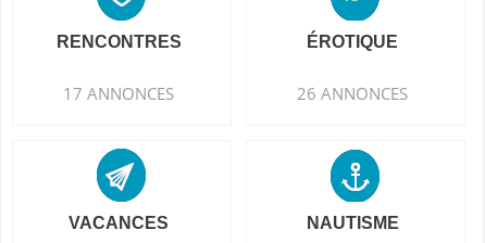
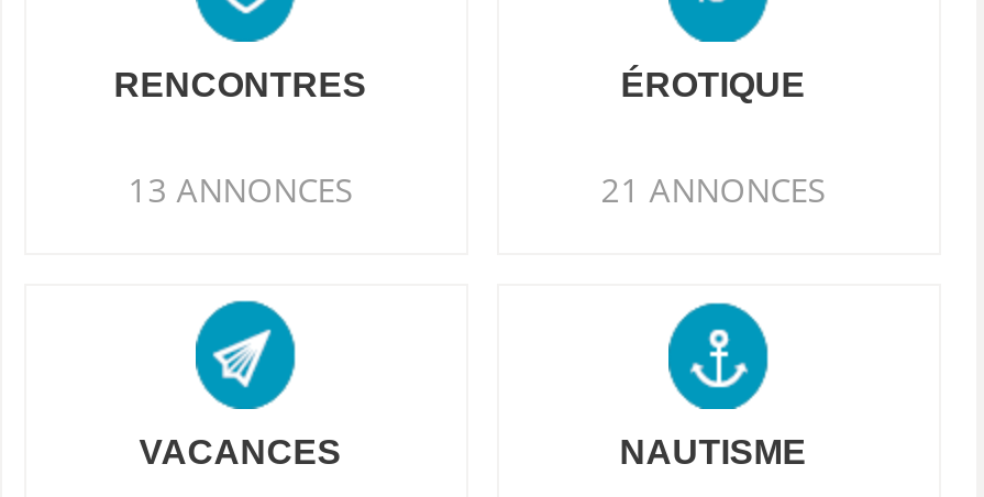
- 17 ANNONCES
+ 13 ANNONCES

- 26 ANNONCES
+ 21 ANNONCES
